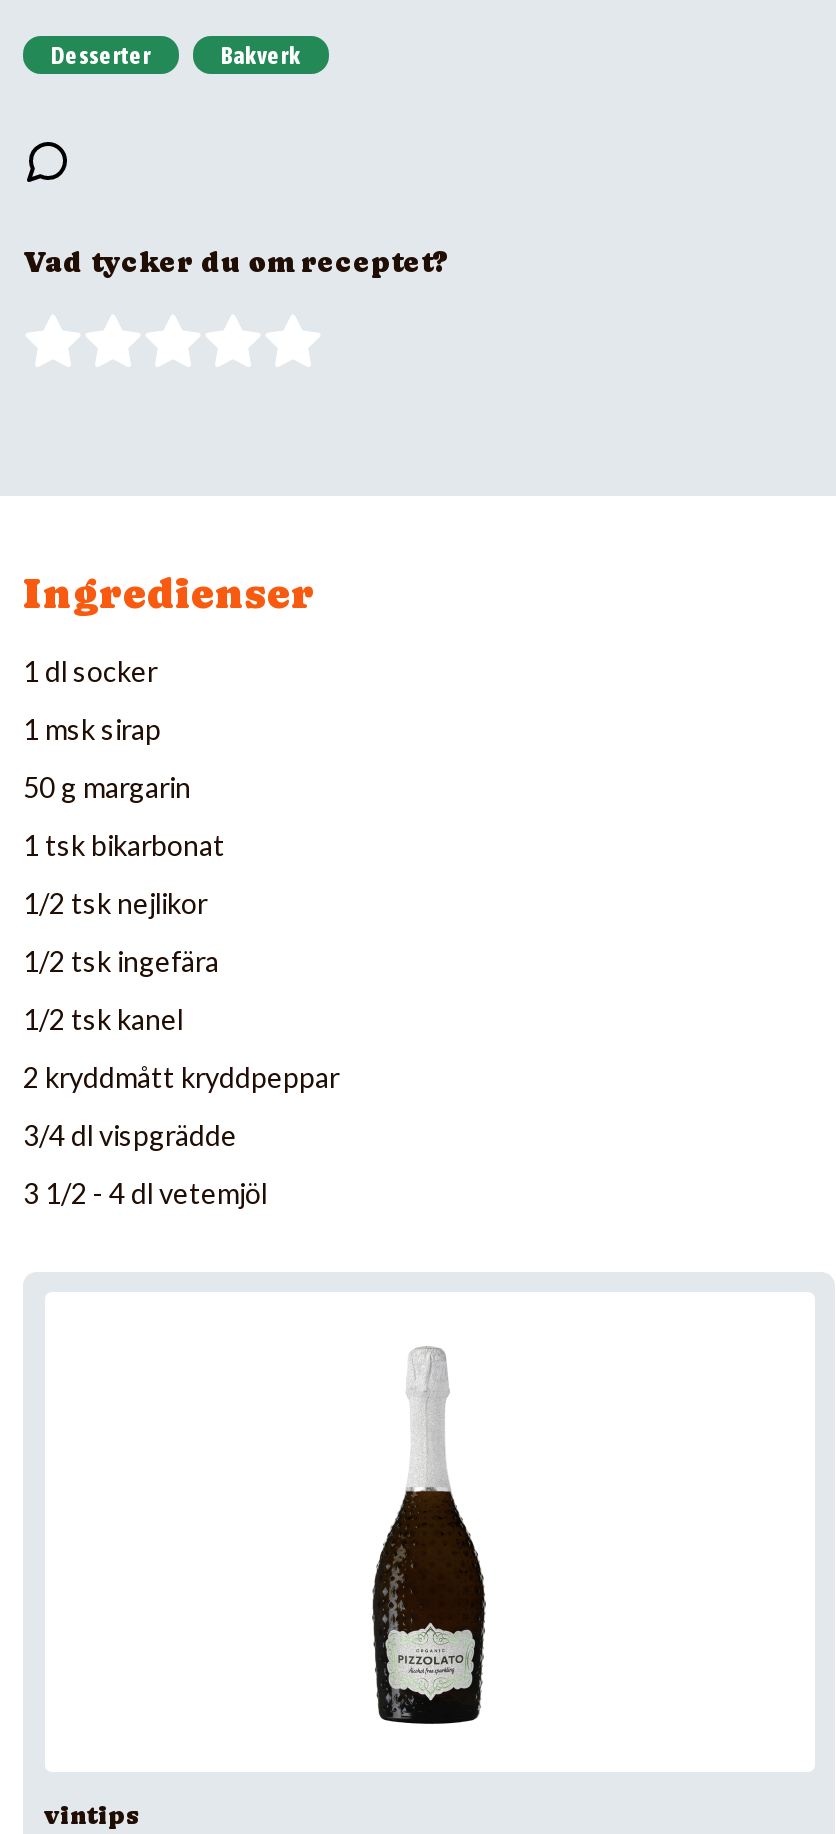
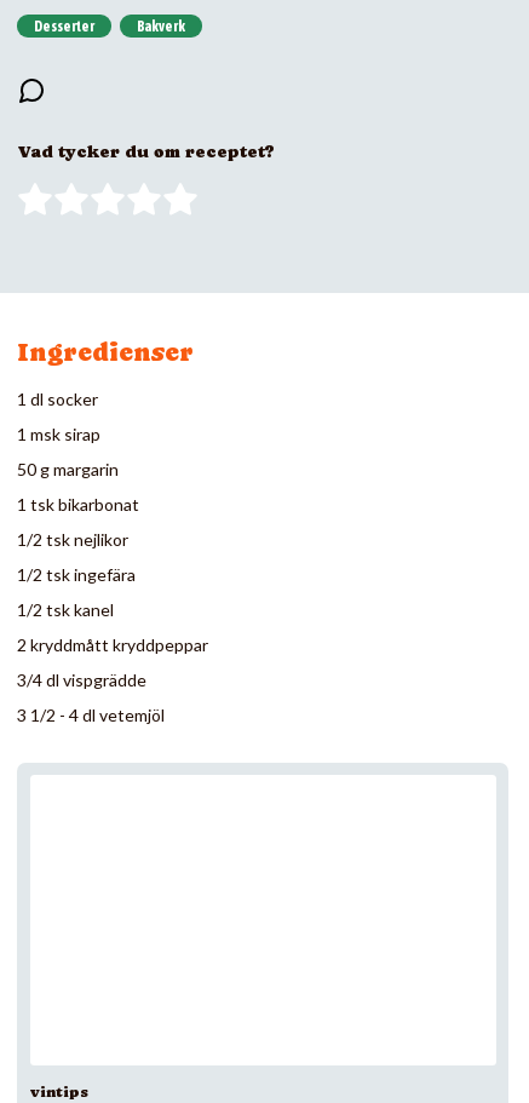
- [image]
